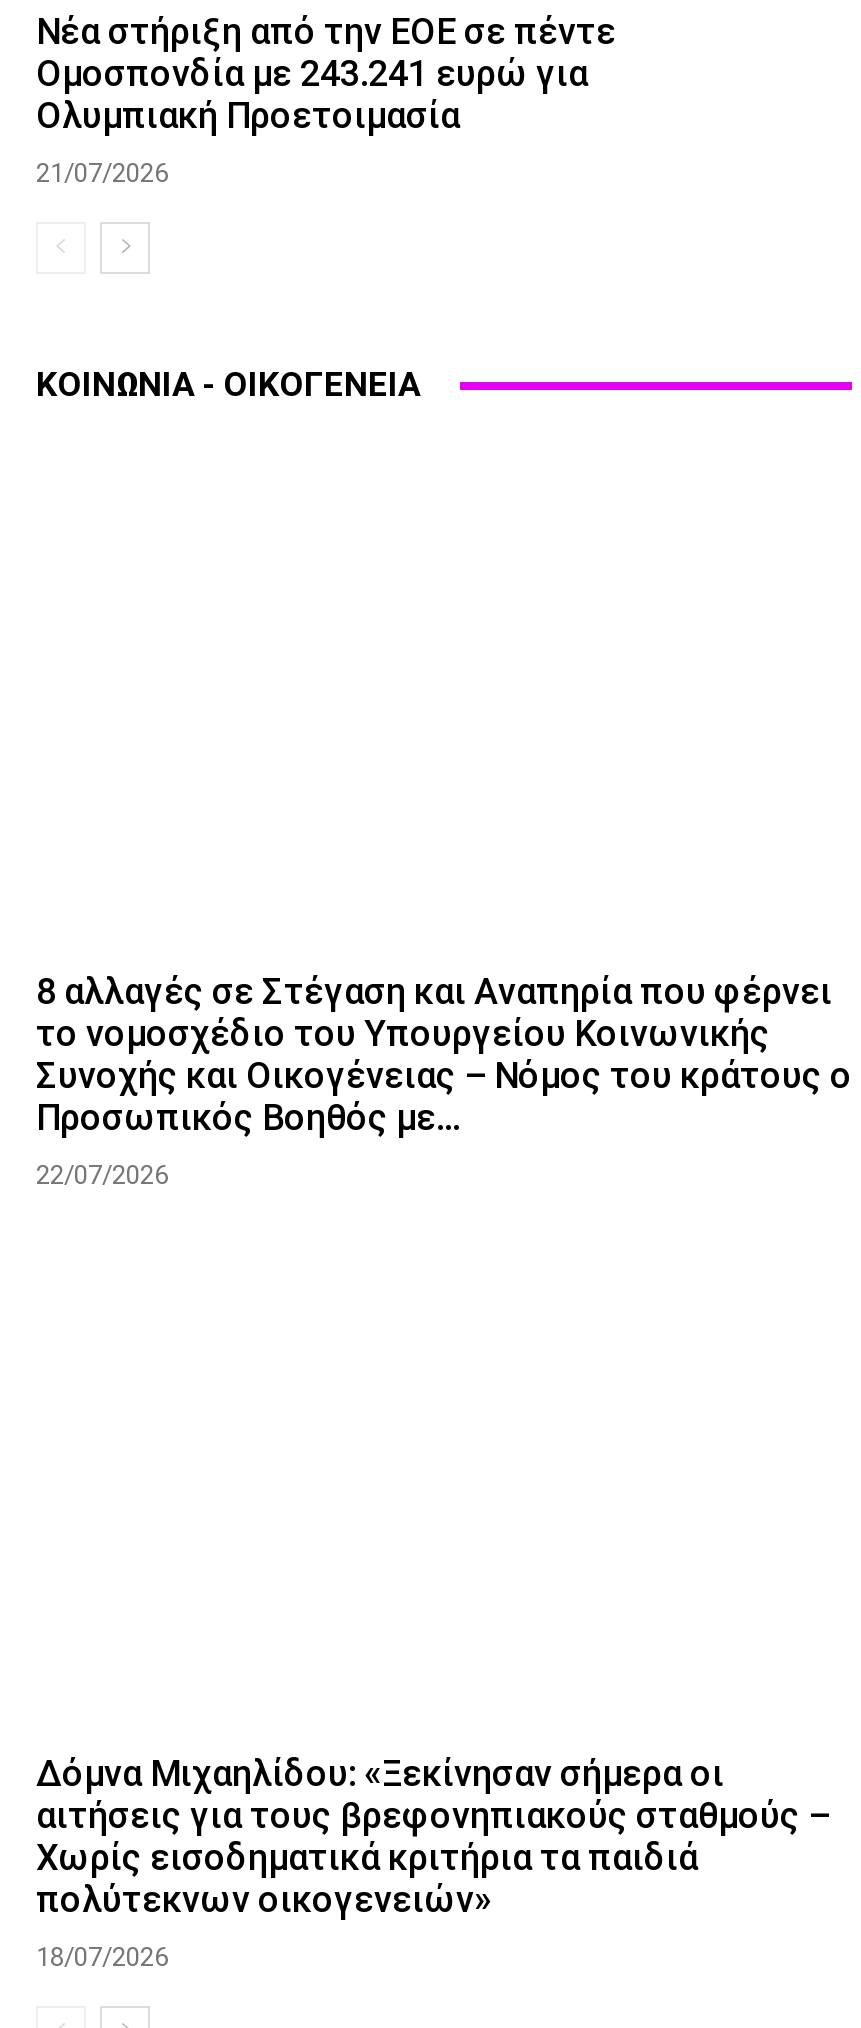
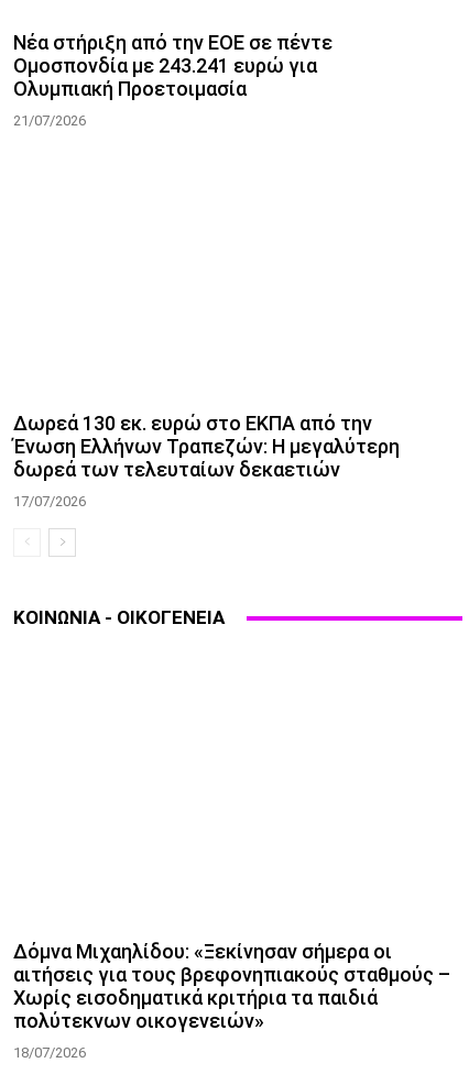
+ Δωρεά 130 εκ. ευρώ στο ΕΚΠΑ από την
+ Ένωση Ελλήνων Τραπεζών: Η μεγαλύτερη
+ δωρεά των τελευταίων δεκαετιών
+ 17/07/2026

moved down: ΚΟΙΝΩΝΙΑ - ΟΙΚΟΓΕΝΕΙΑ

- 8 αλλαγές σε Στέγαση και Αναπηρία που φέρνει
- το νομοσχέδιο του Υπουργείου Κοινωνικής
- Συνοχής και Οικογένειας – Νόμος του κράτους ο
- Προσωπικός Βοηθός με...
- 22/07/2026
